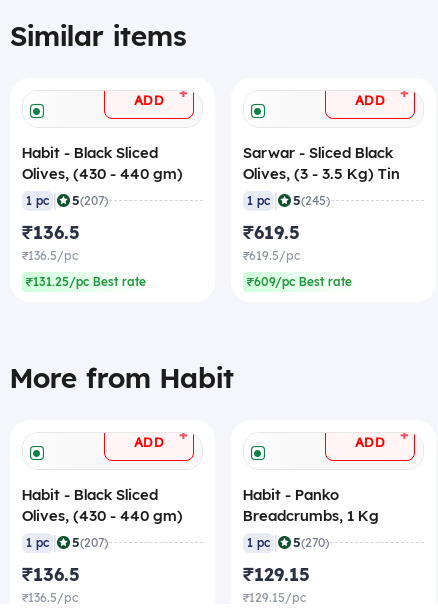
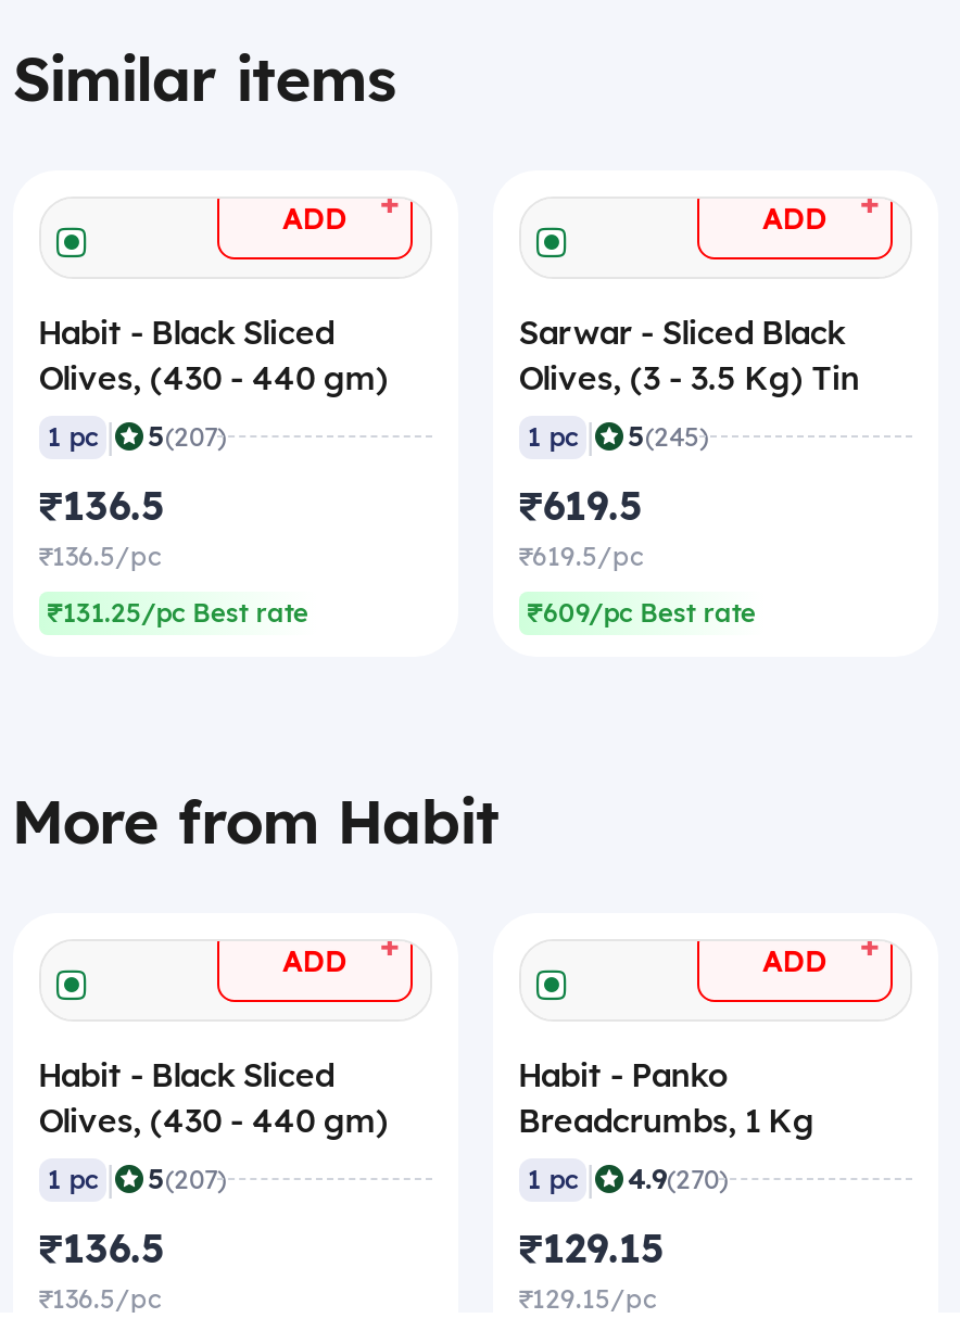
- 5(270)
+ 4.9(270)
